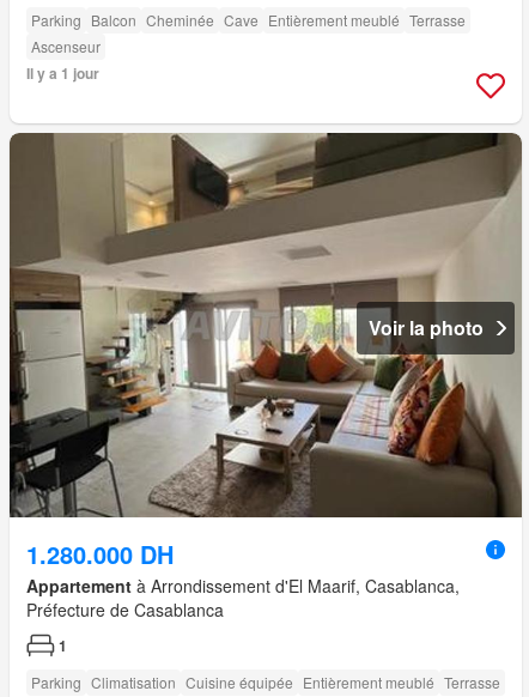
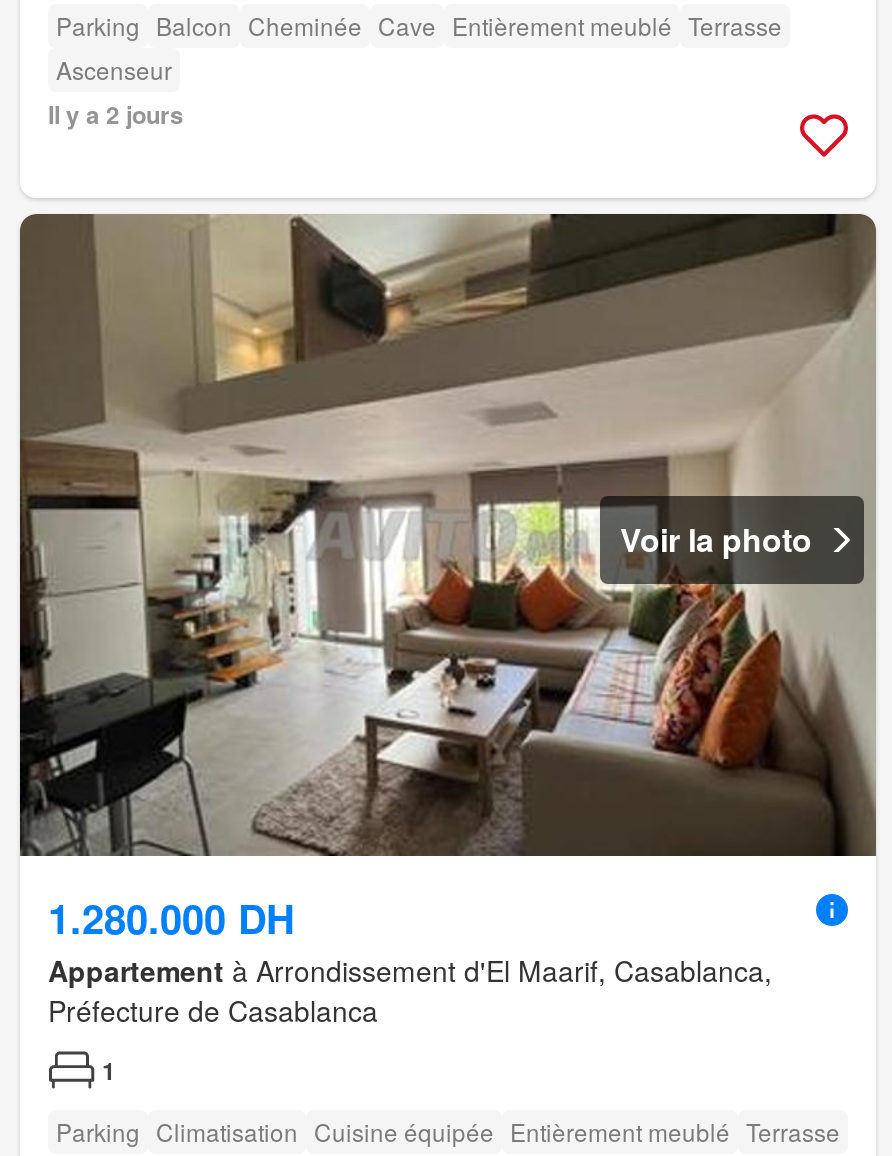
- Il y a 1 jour
+ Il y a 2 jours
